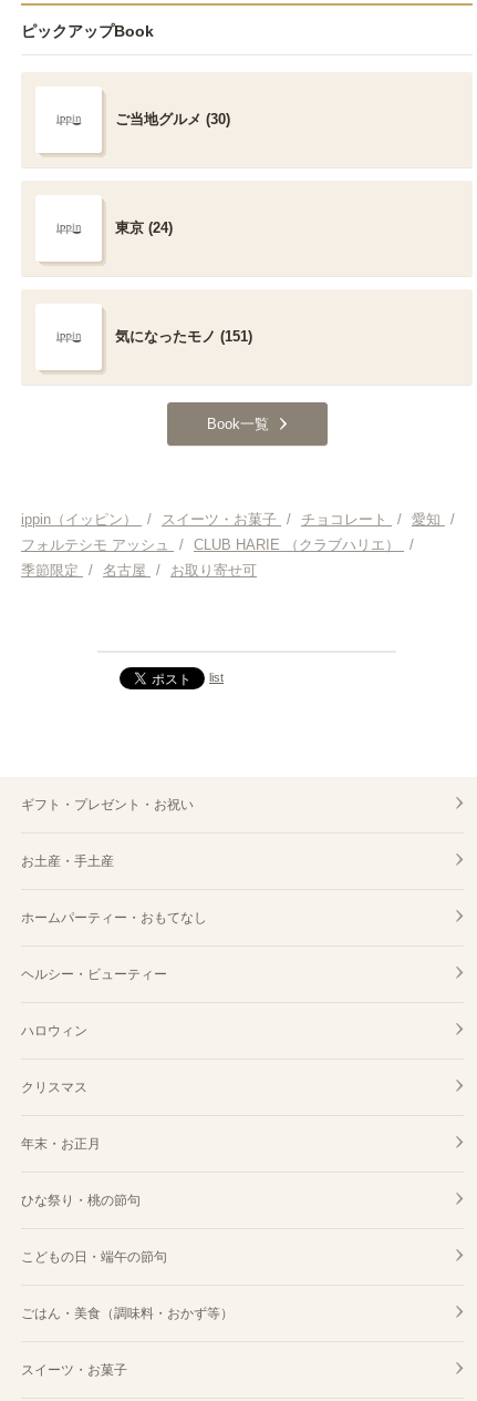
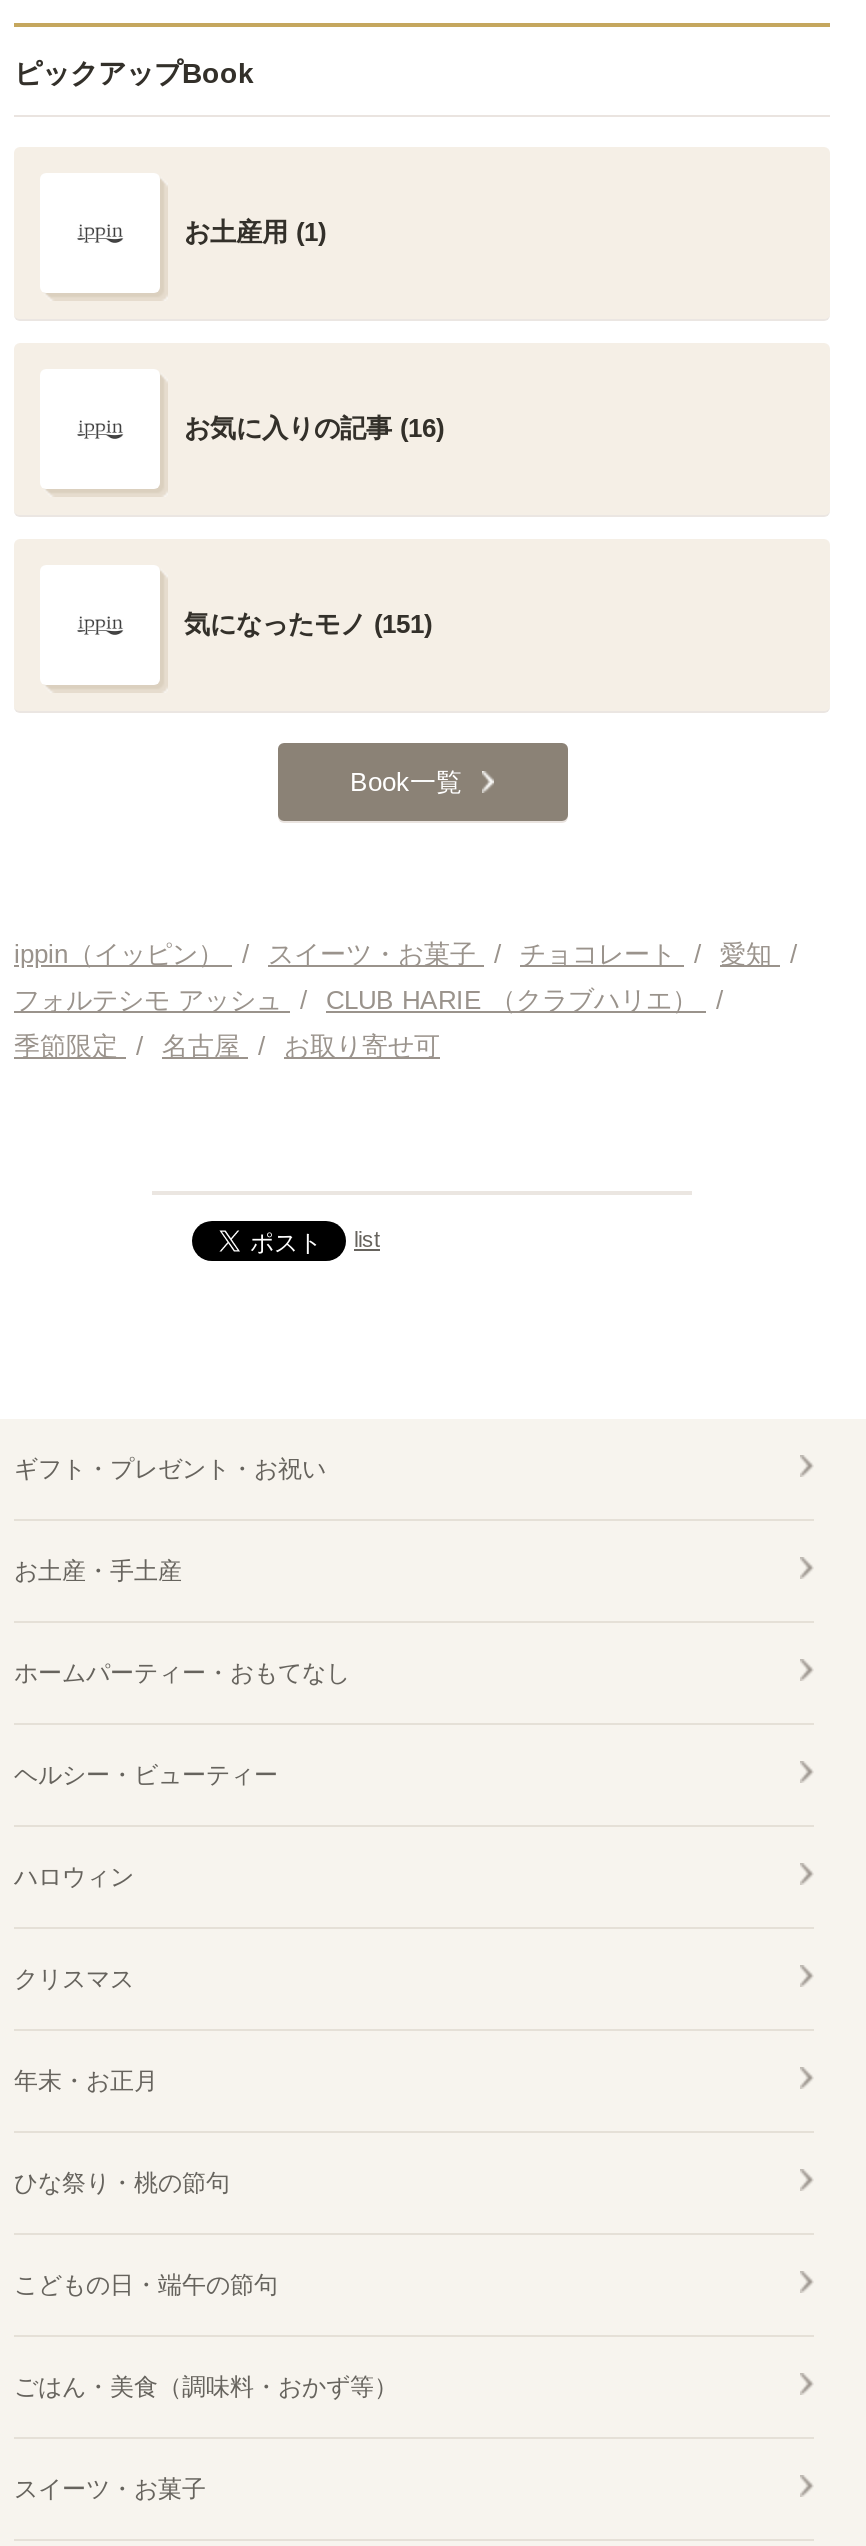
- ご当地グルメ (30)
+ お土産用 (1)

- 東京 (24)
+ お気に入りの記事 (16)
